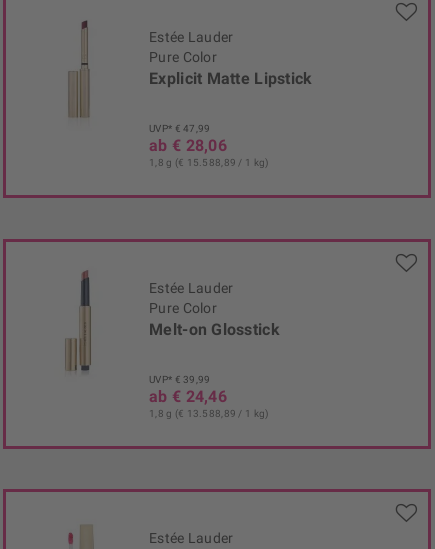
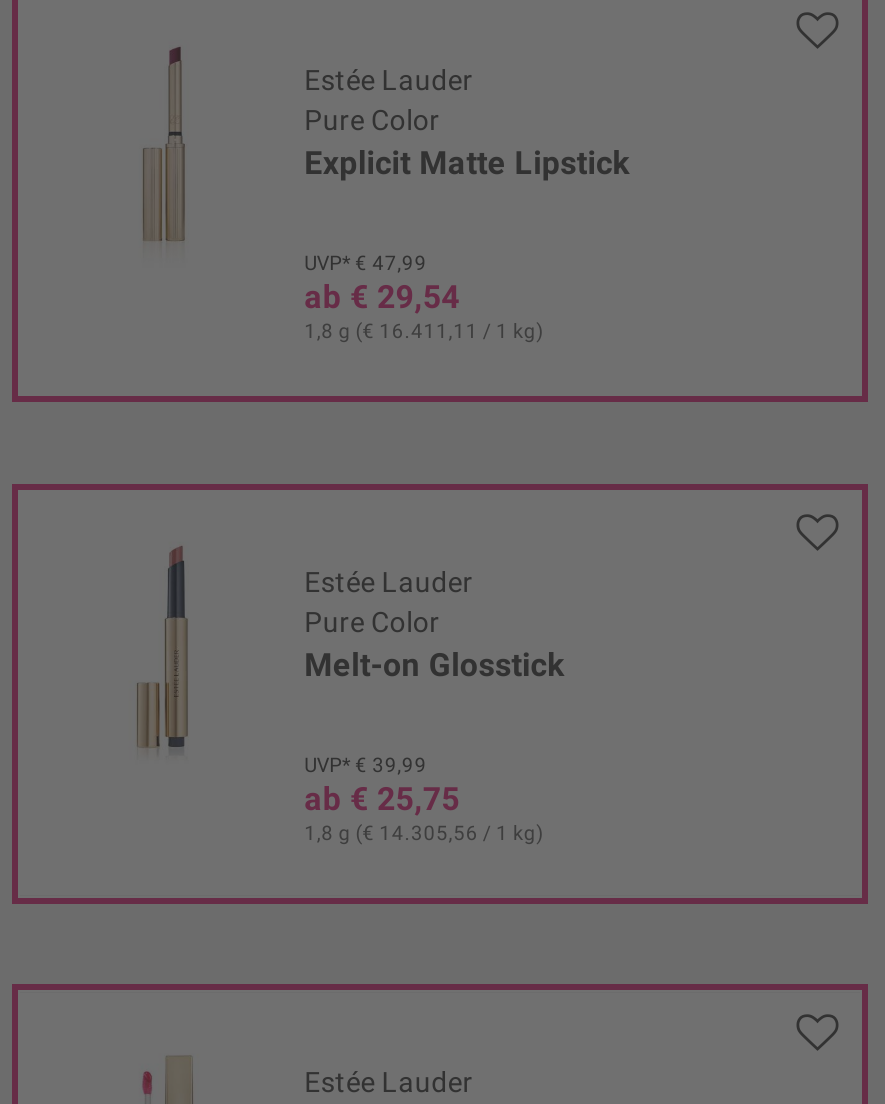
- ab € 28,06
+ ab € 29,54

- 1,8 g (€ 15.588,89 / 1 kg)
+ 1,8 g (€ 16.411,11 / 1 kg)

- ab € 24,46
+ ab € 25,75

- 1,8 g (€ 13.588,89 / 1 kg)
+ 1,8 g (€ 14.305,56 / 1 kg)
